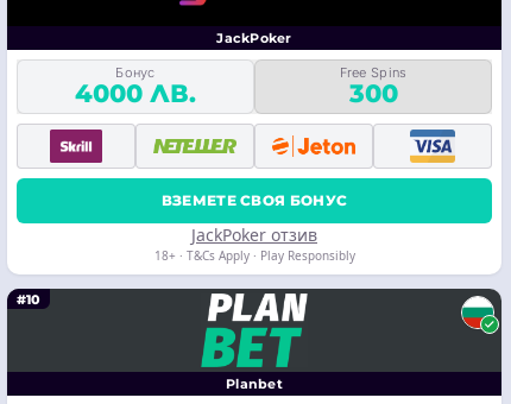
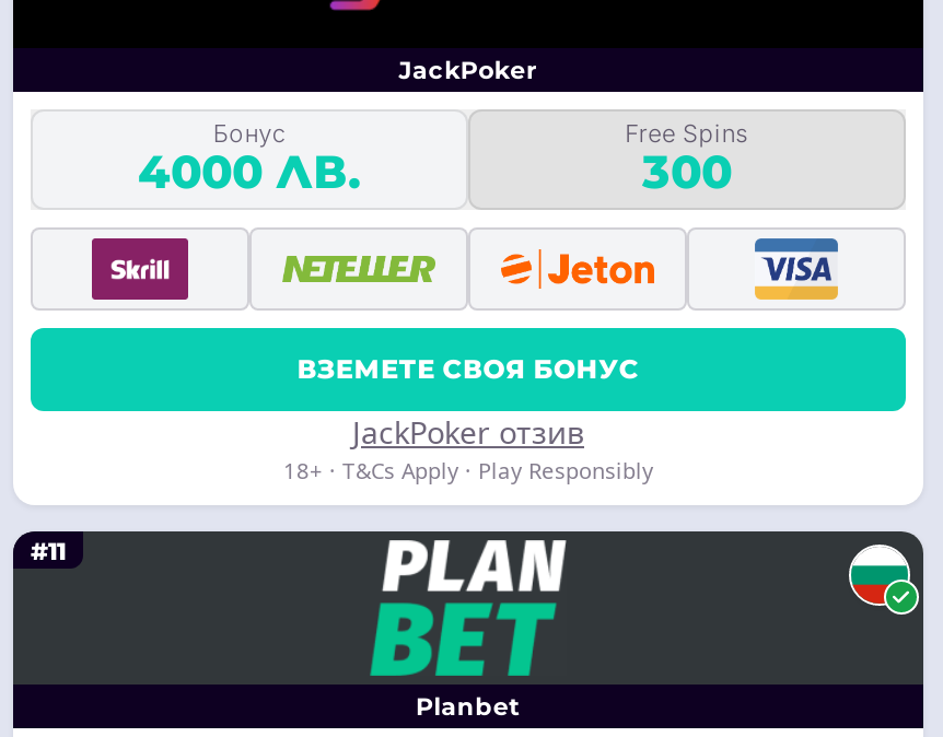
- #10
+ #11
